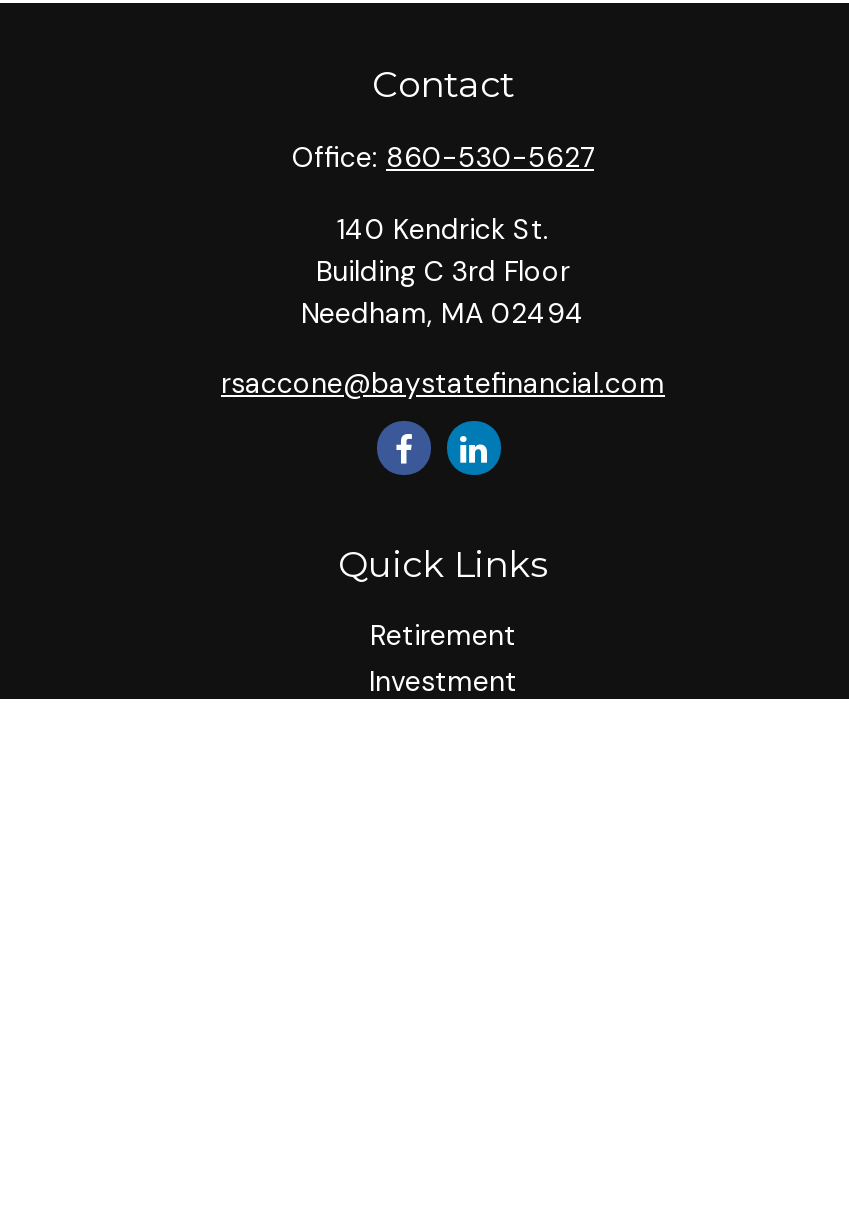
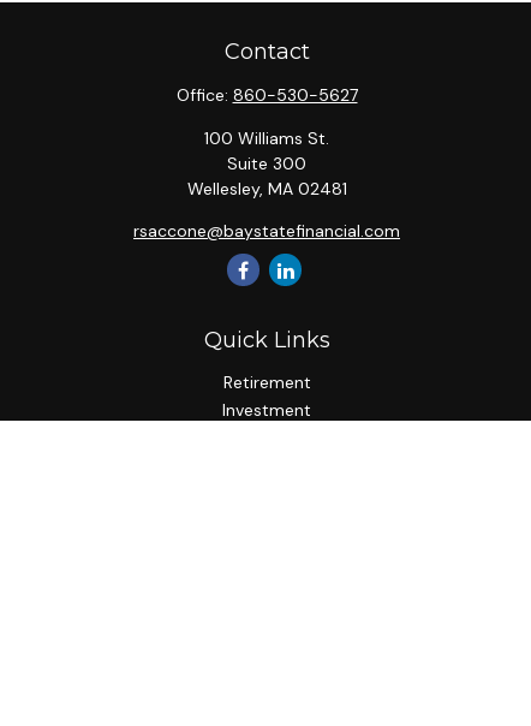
- 140 Kendrick St.
- Building C 3rd Floor
- Needham, MA 02494
+ 100 Williams St.
+ Suite 300
+ Wellesley, MA 02481
